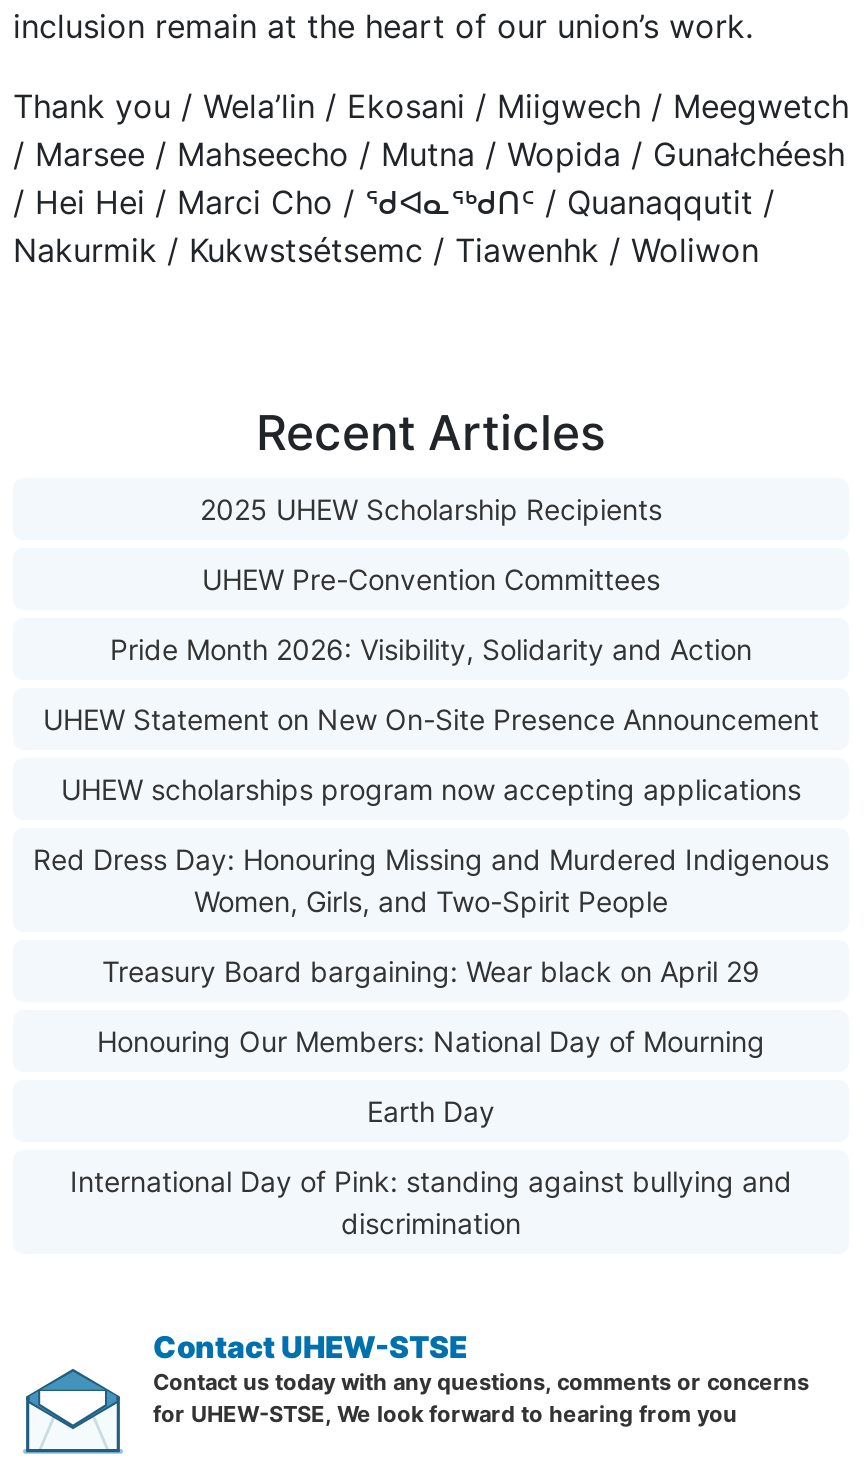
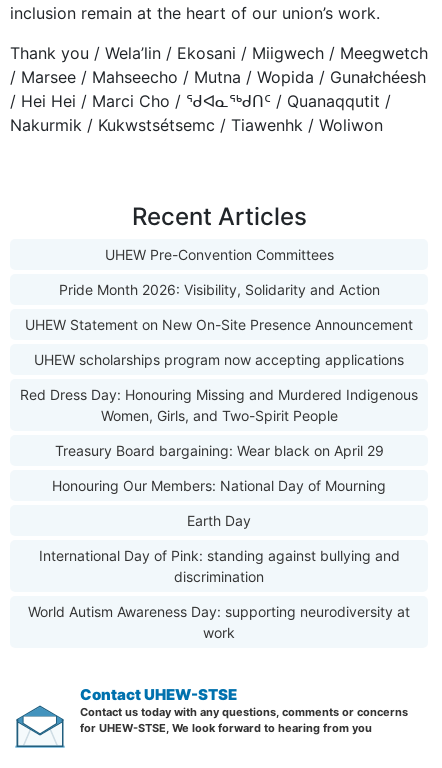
- 2025 UHEW Scholarship Recipients

moved up: UHEW Pre-Convention Committees | Pride Month 2026: Visibility, Solidarity and Action | UHEW Statement on New On-Site Presence Announcement | ... | International Day of Pink: standing against bullying and | discrimination

+ World Autism Awareness Day: supporting neurodiversity at
+ work
